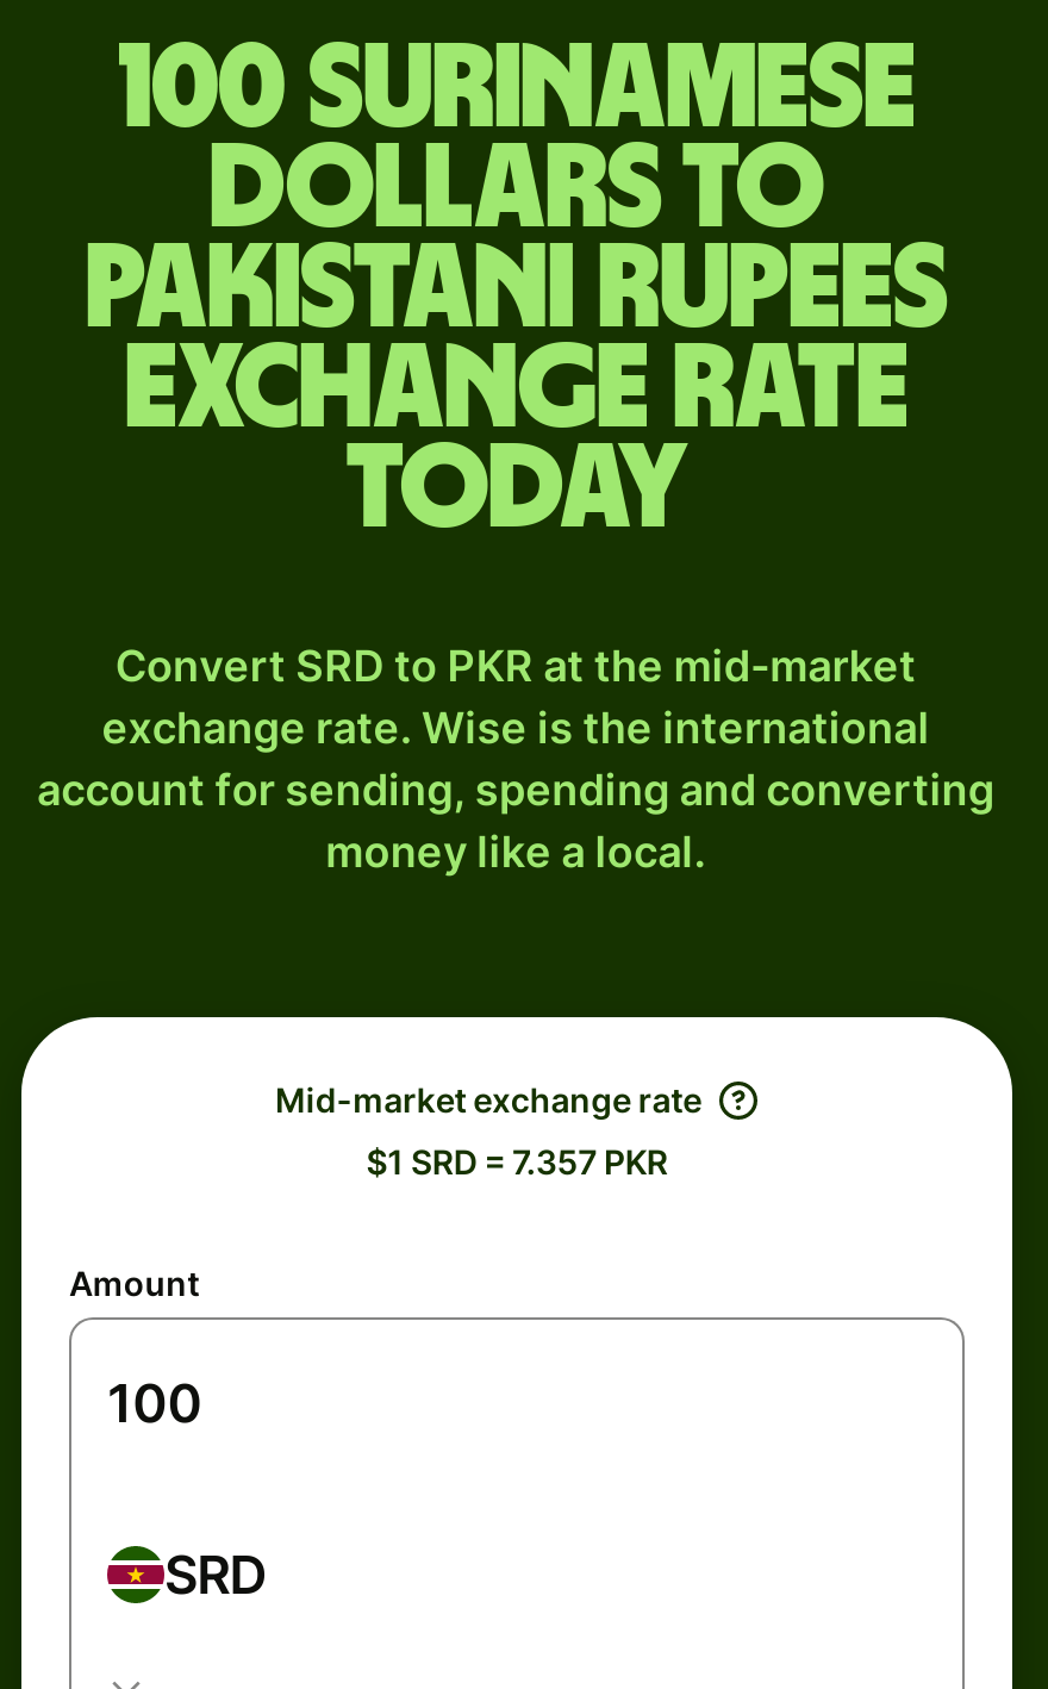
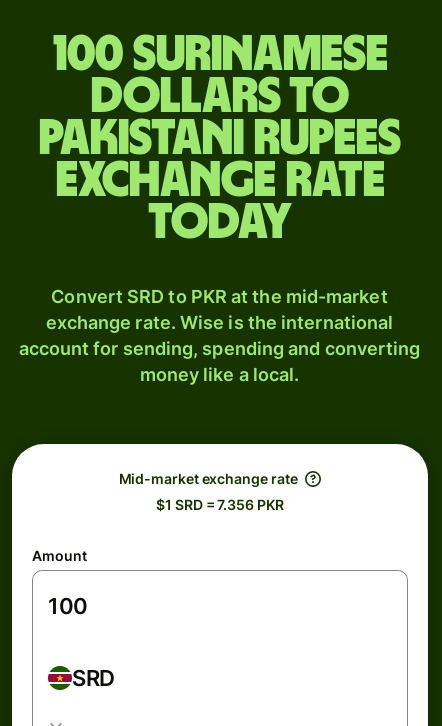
- $1 SRD = 7.357 PKR
+ $1 SRD = 7.356 PKR
